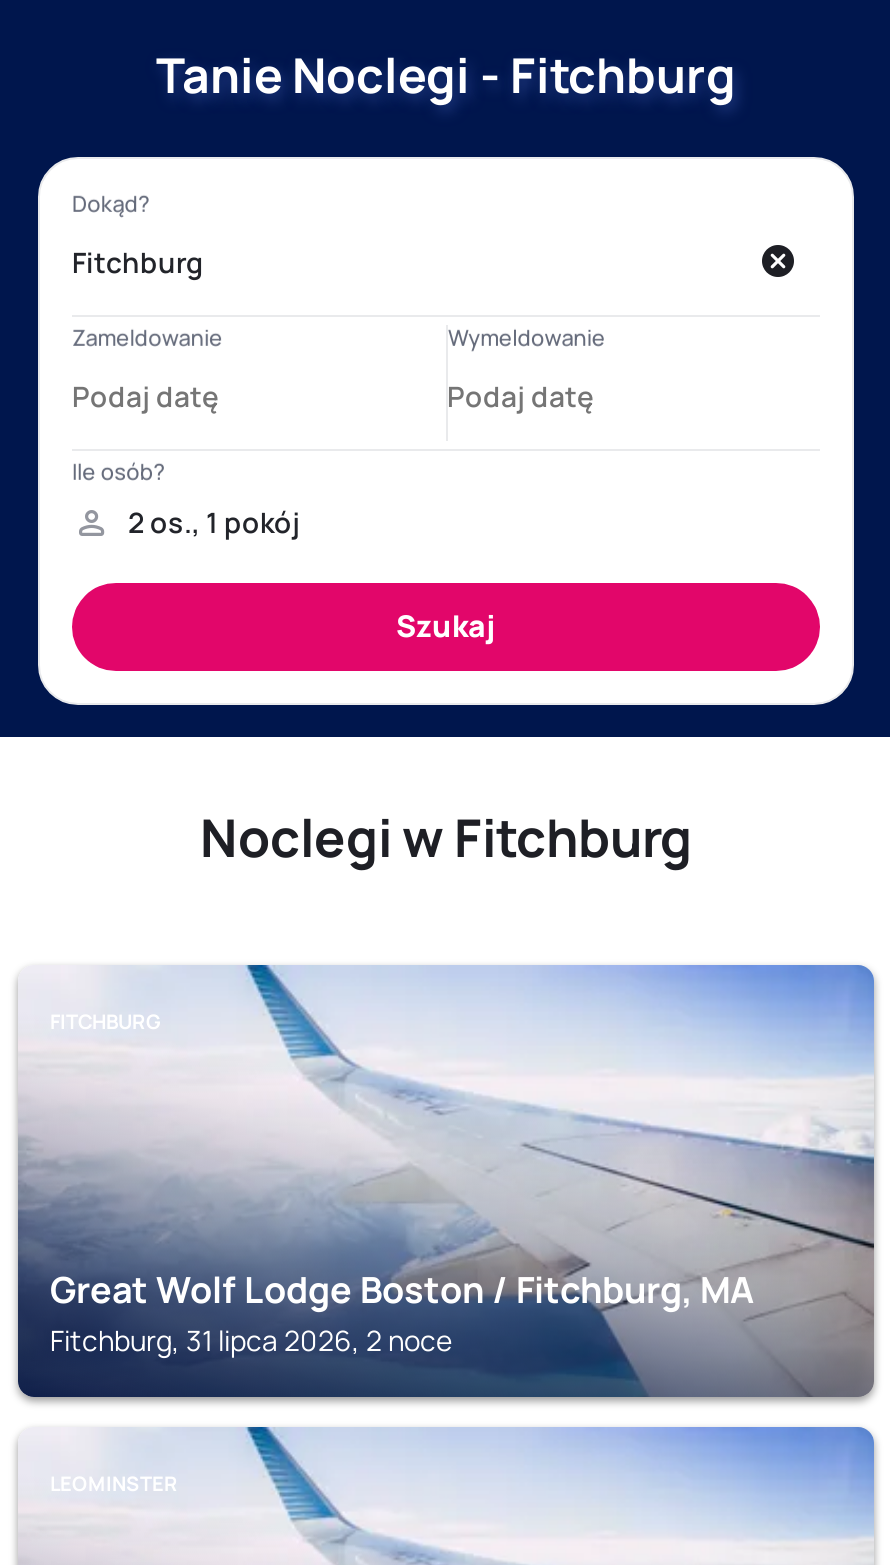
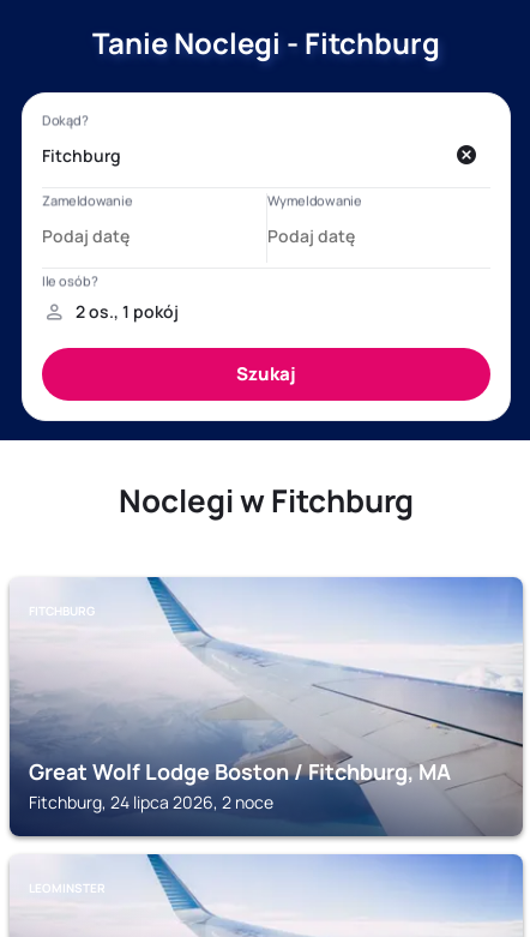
- Fitchburg, 31 lipca 2026, 2 noce
+ Fitchburg, 24 lipca 2026, 2 noce
